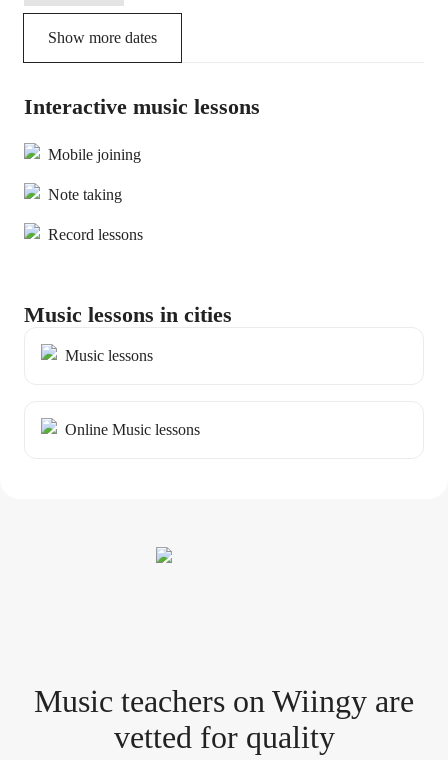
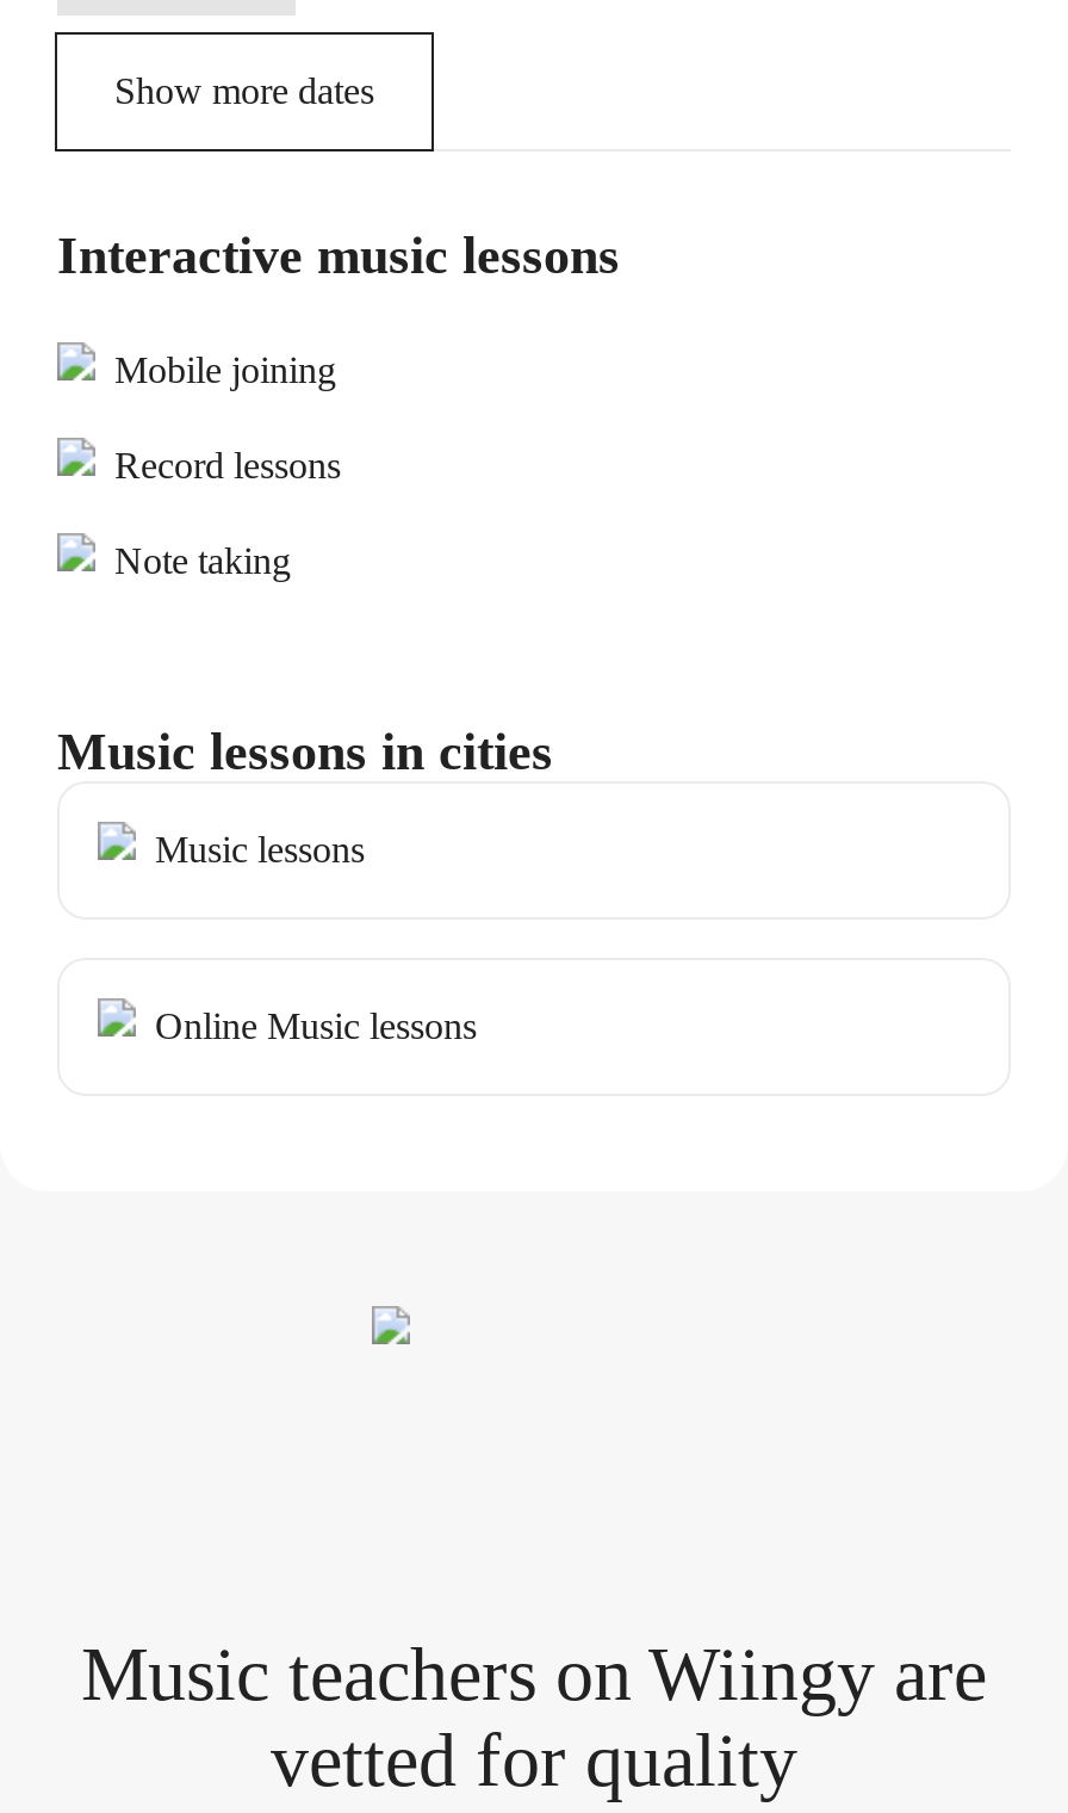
moved down: Note taking

moved up: Record lessons
